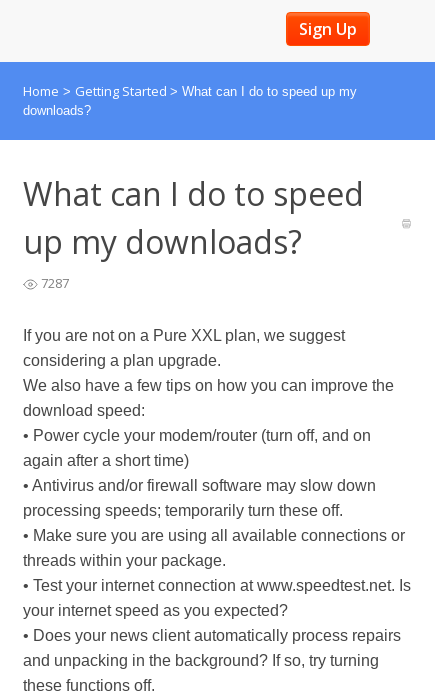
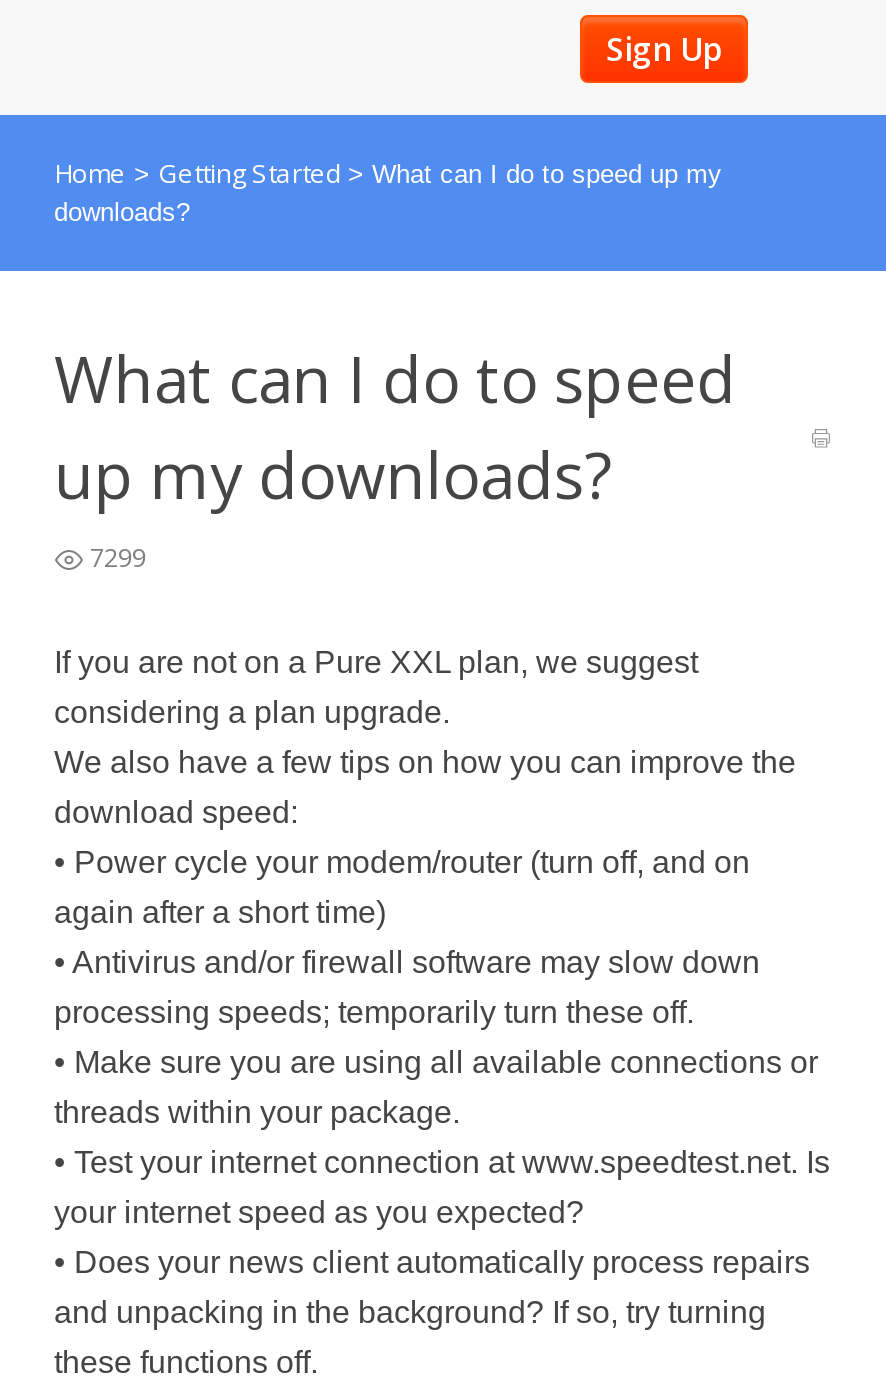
- 7287
+ 7299
